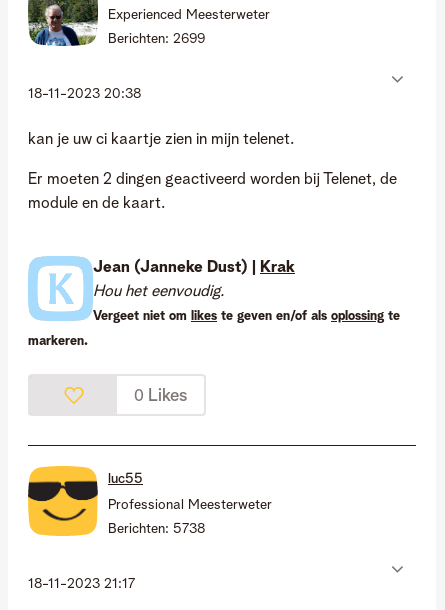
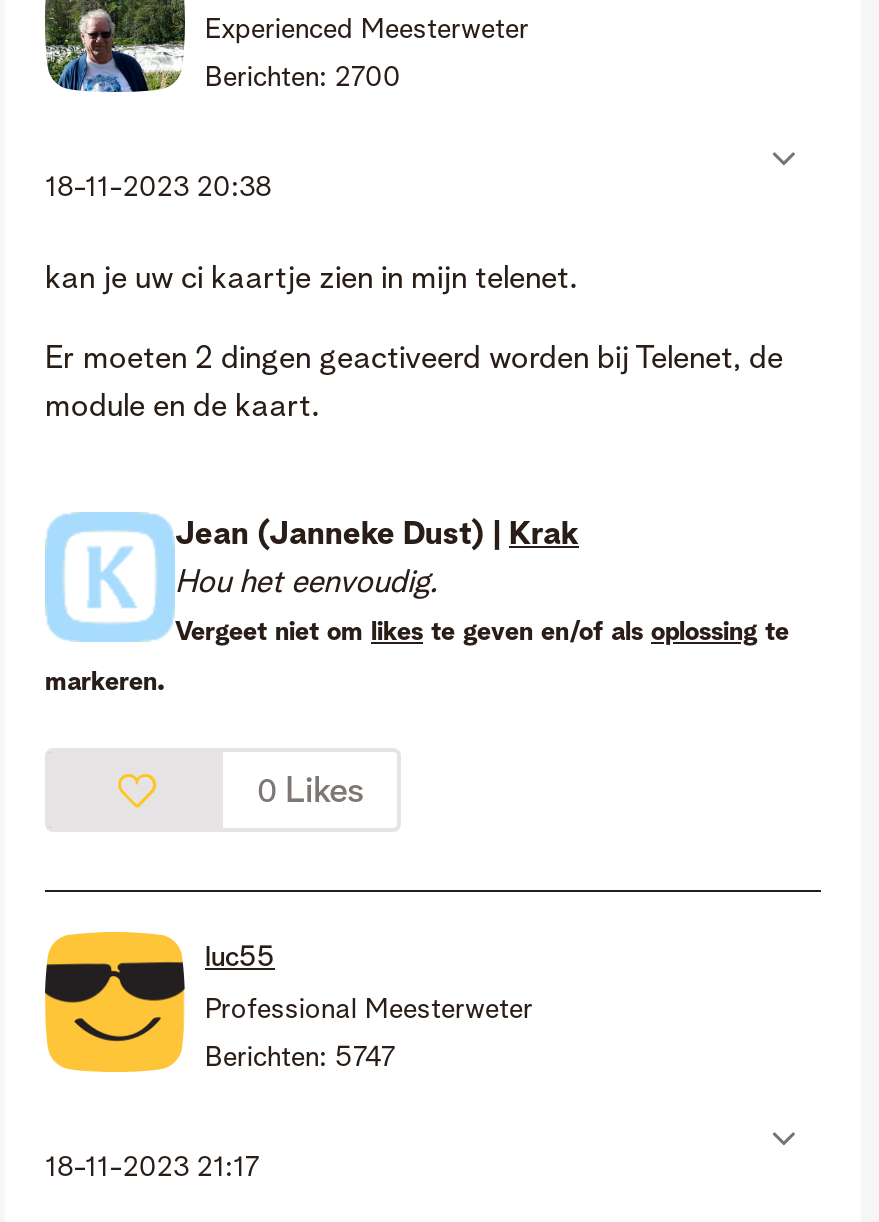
- Berichten: 2699
+ Berichten: 2700

- Berichten: 5738
+ Berichten: 5747
